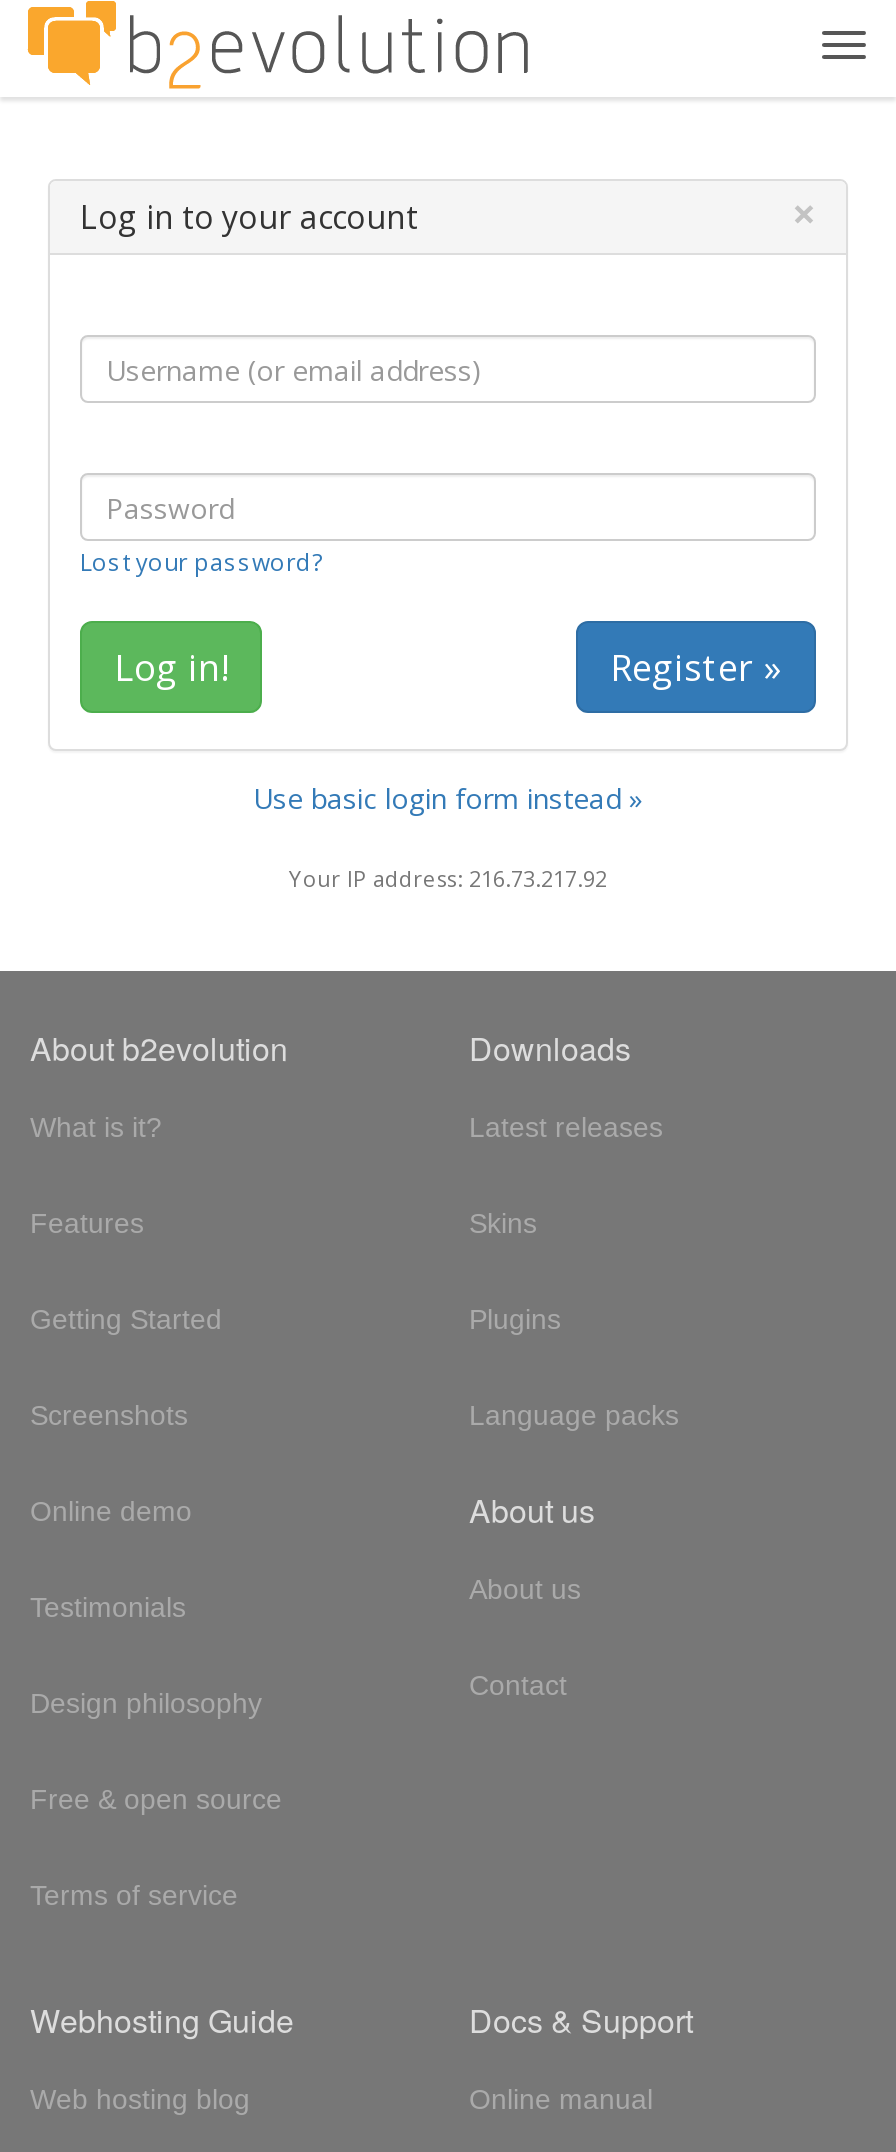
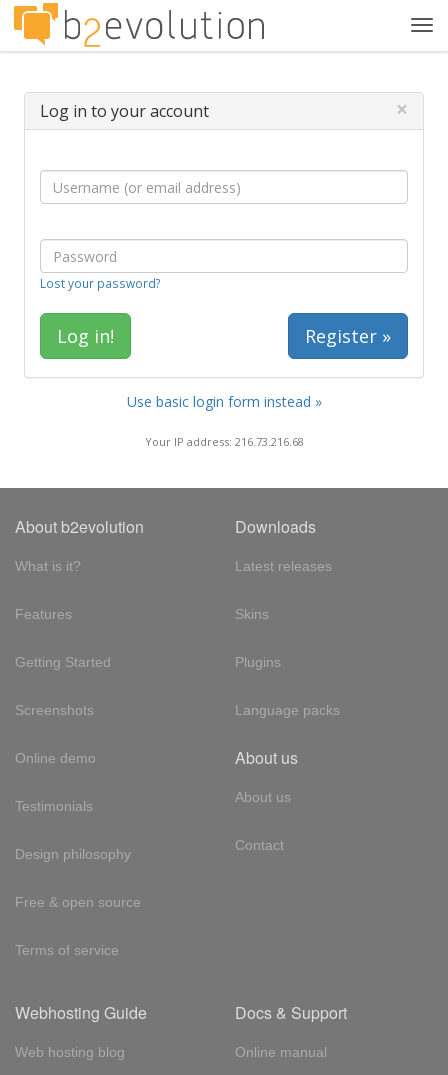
- Your IP address: 216.73.217.92
+ Your IP address: 216.73.216.68
